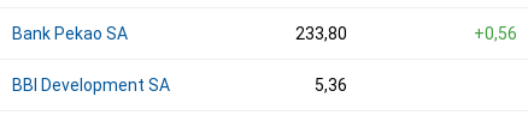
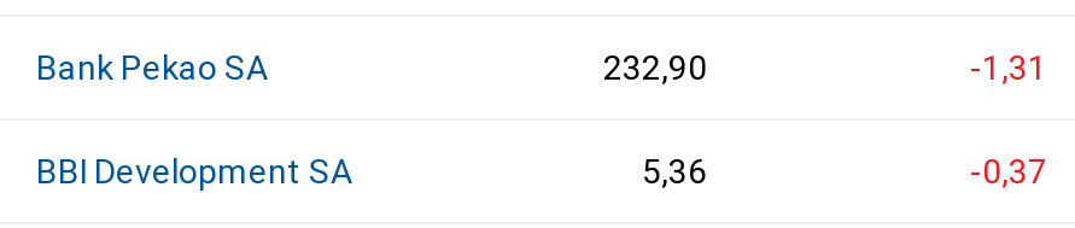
- 233,80
+ 232,90

- +0,56
+ -1,31

+ -0,37
